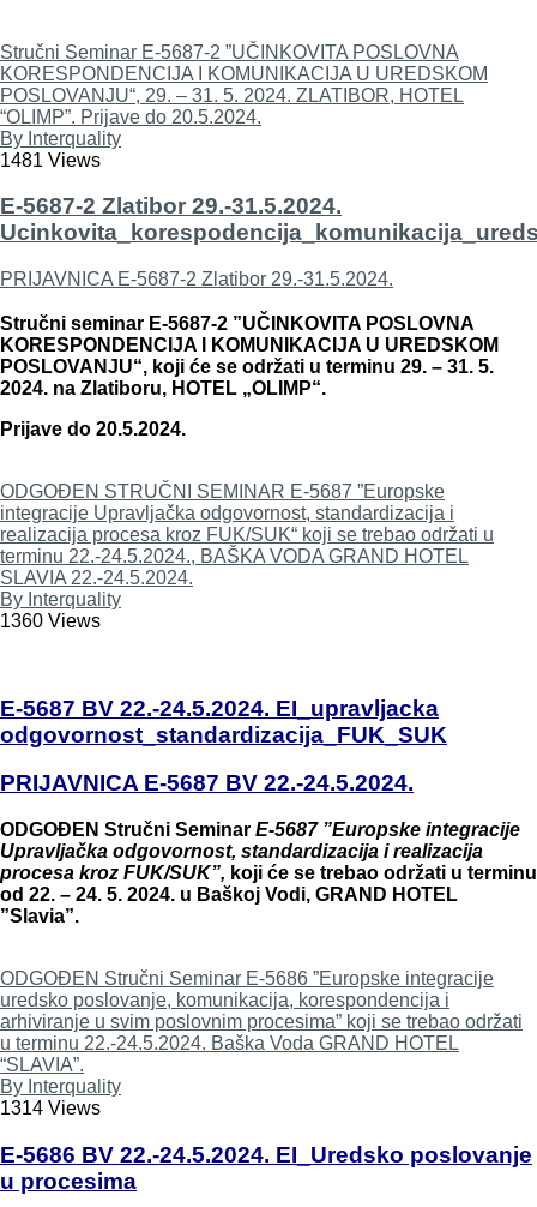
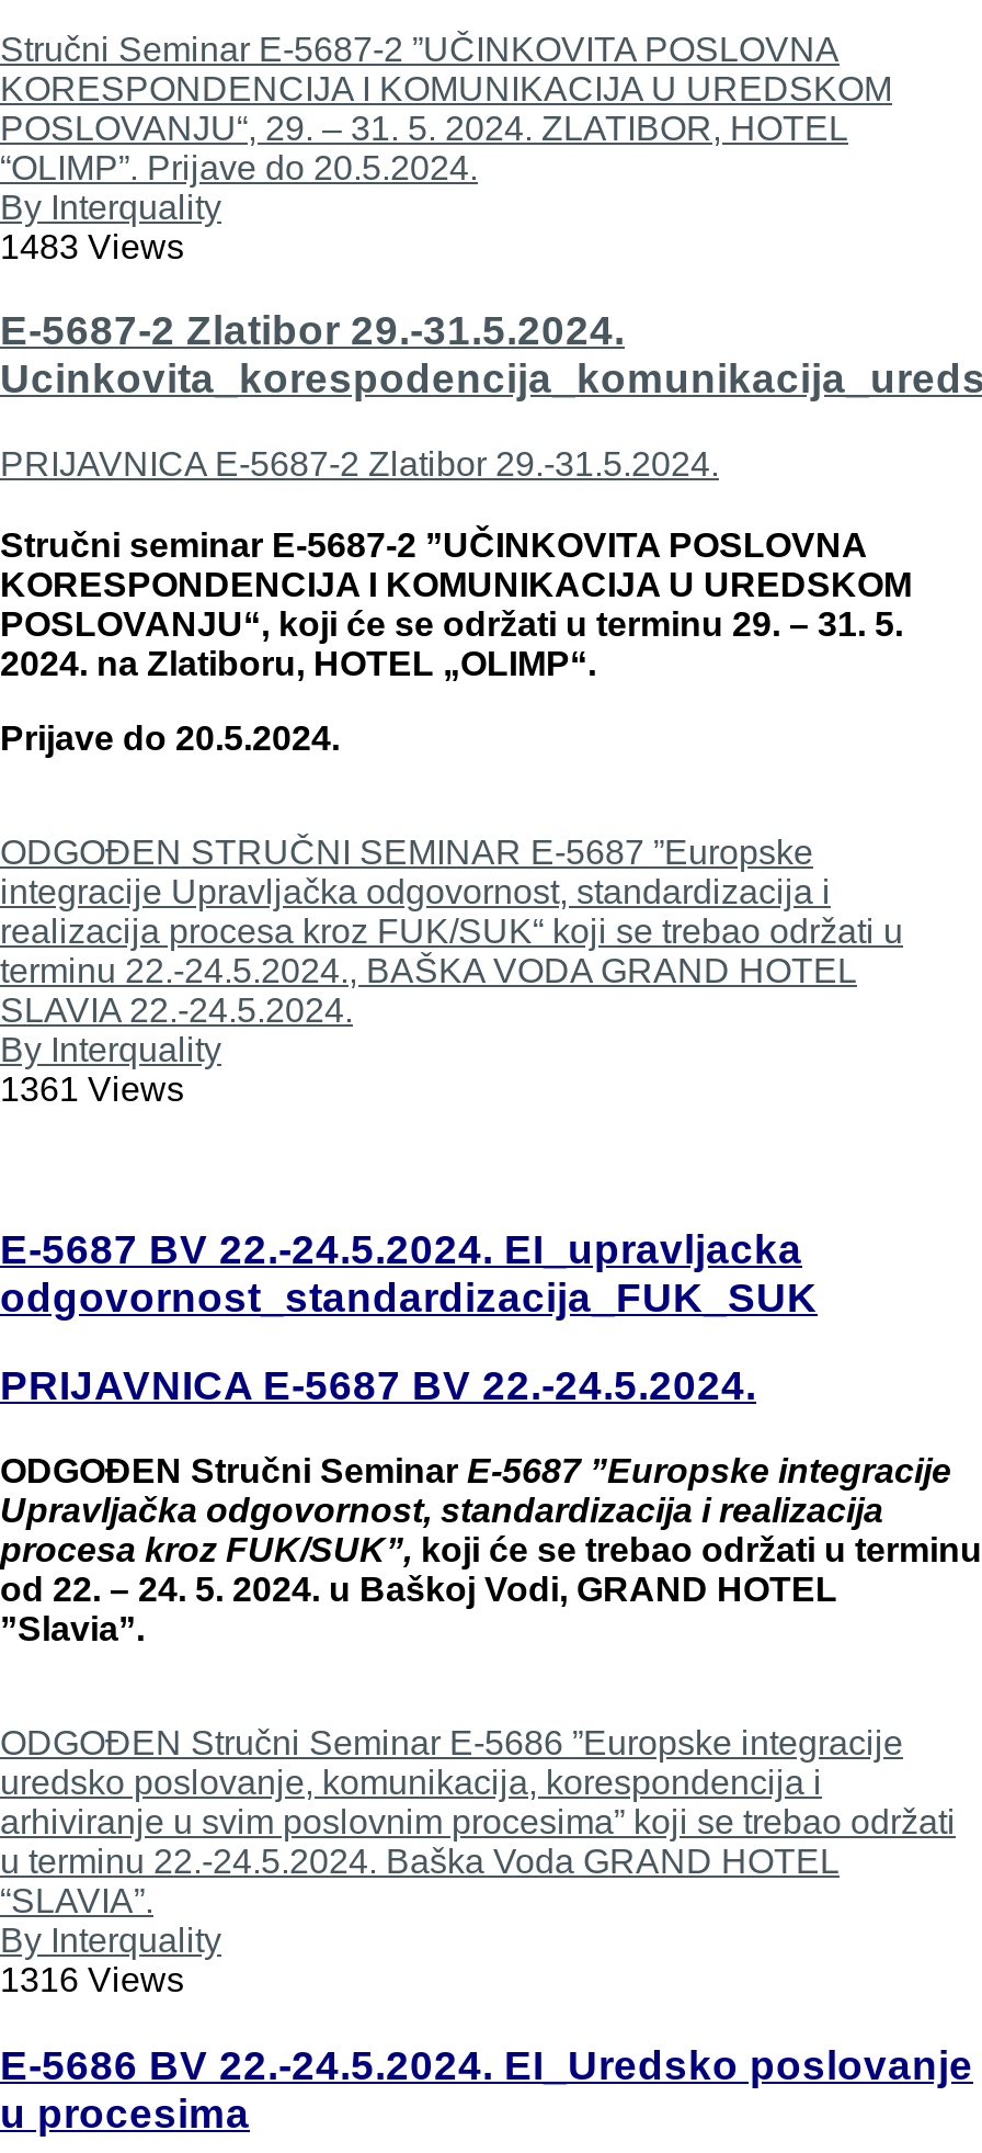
- 1481 Views
+ 1483 Views

- 1360 Views
+ 1361 Views

- 1314 Views
+ 1316 Views
